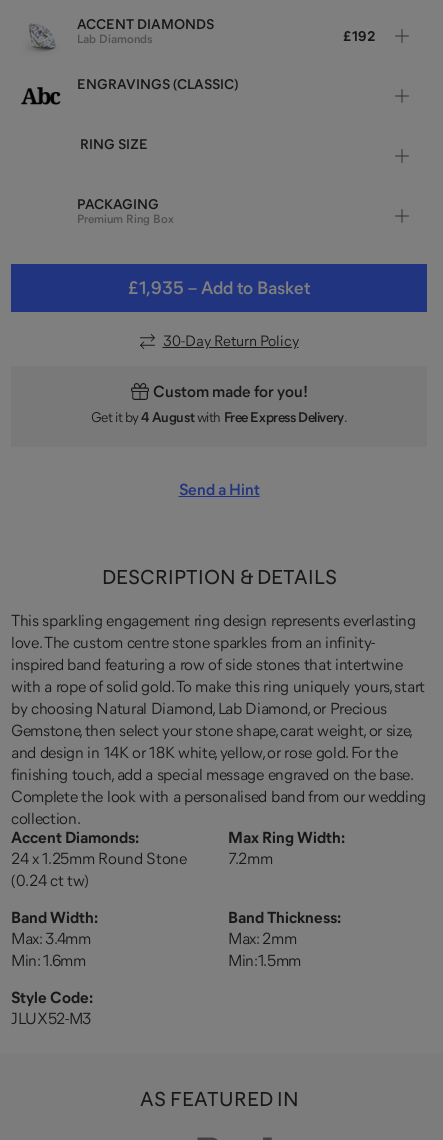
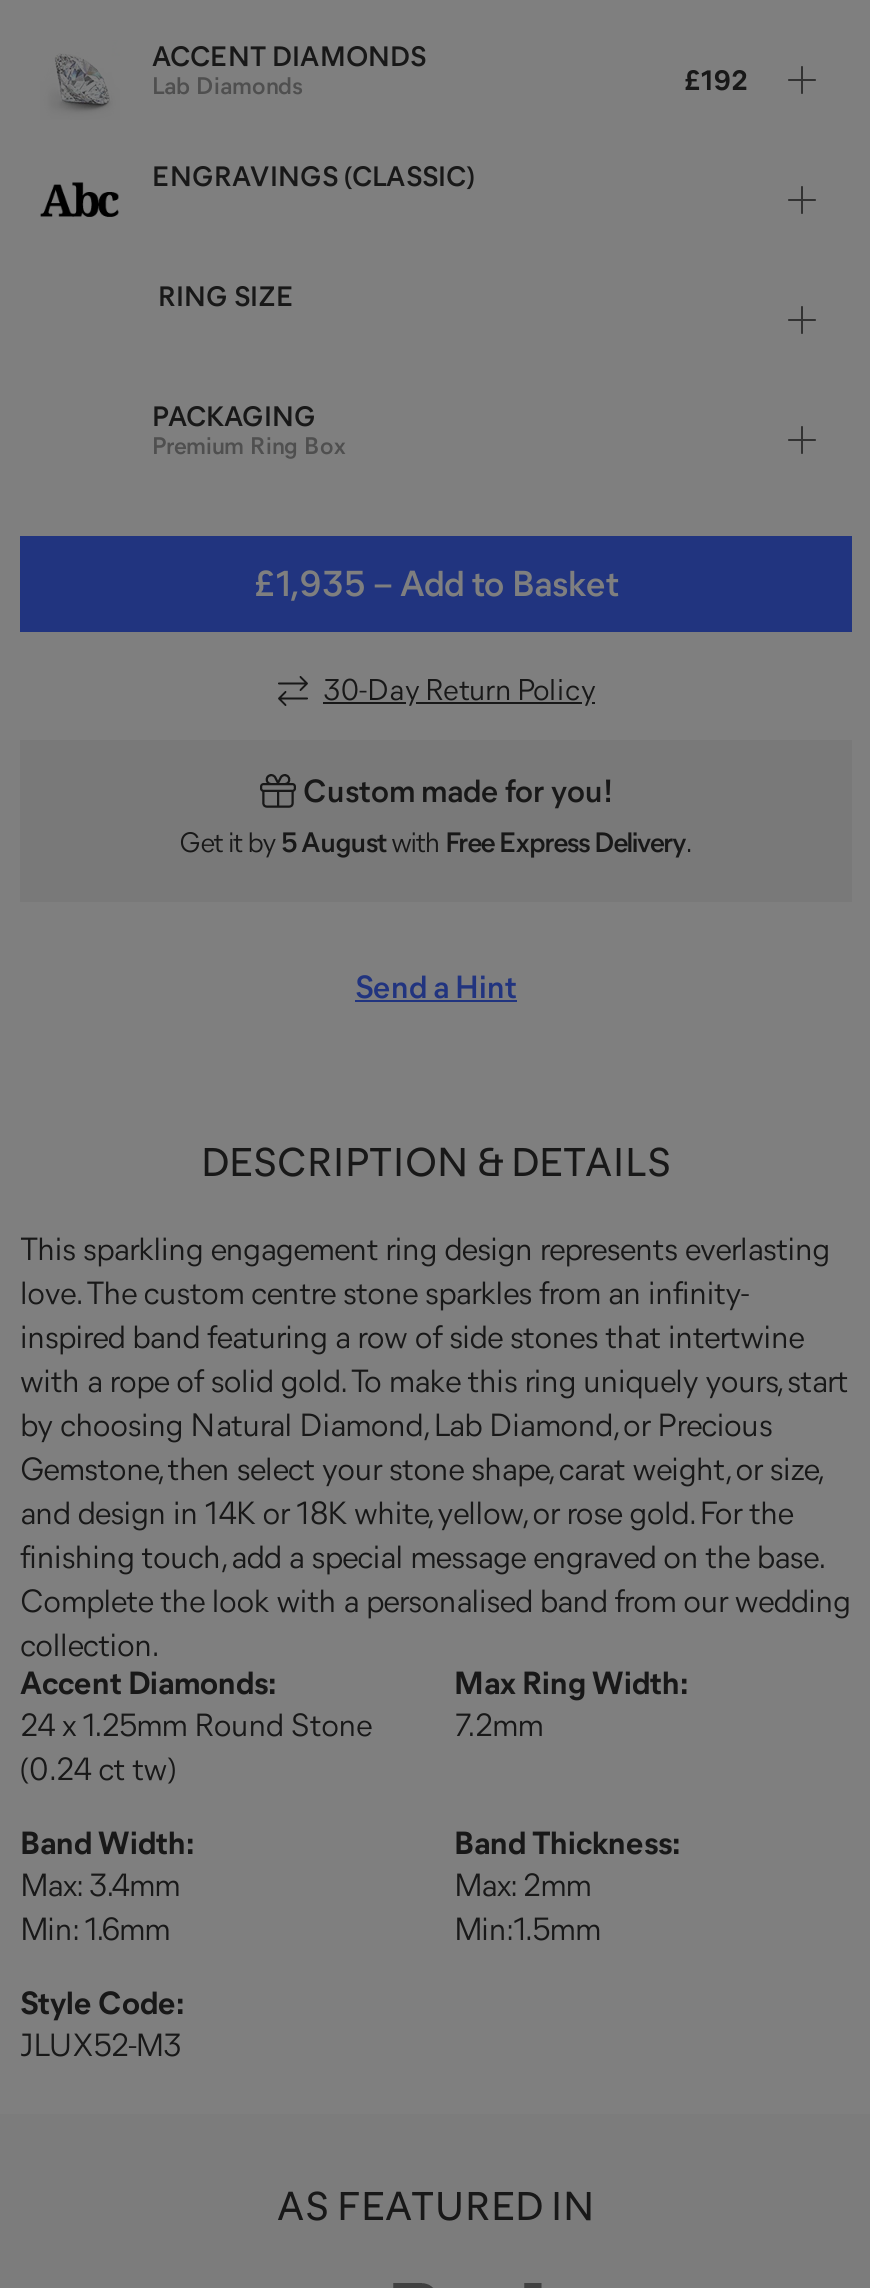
- Get it by 4 August with Free Express Delivery.
+ Get it by 5 August with Free Express Delivery.
